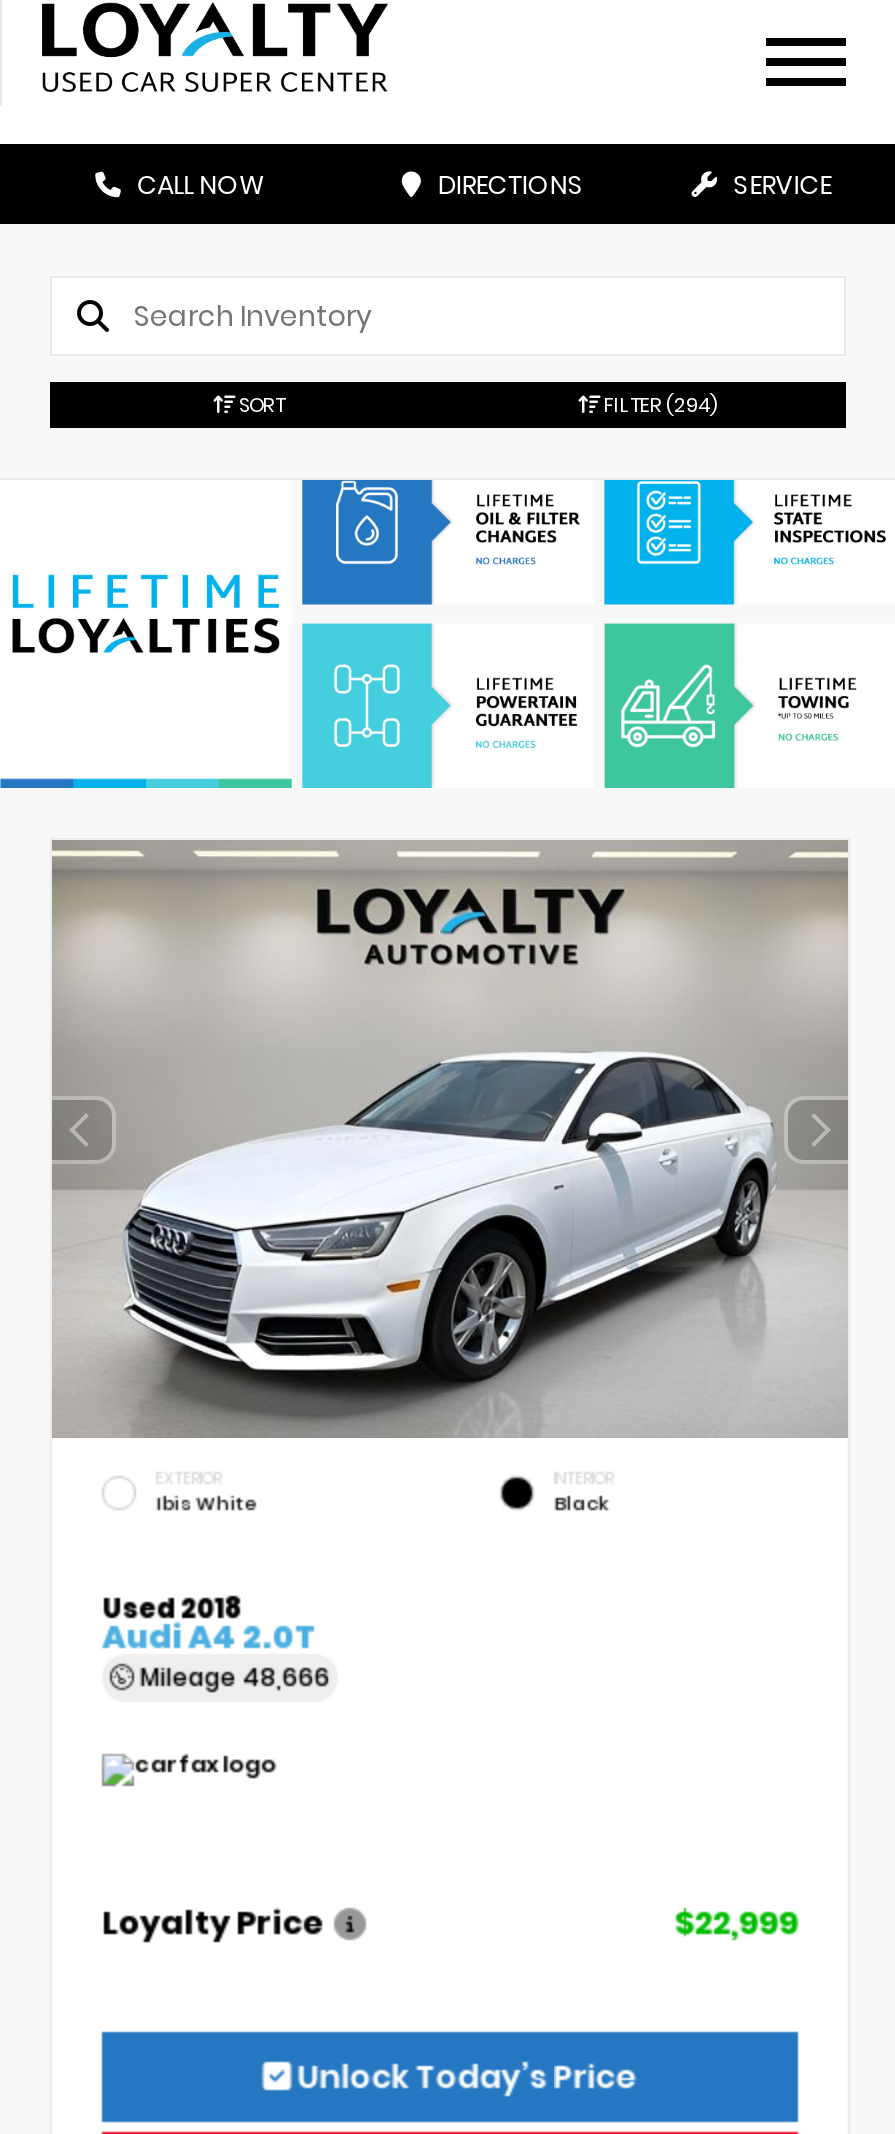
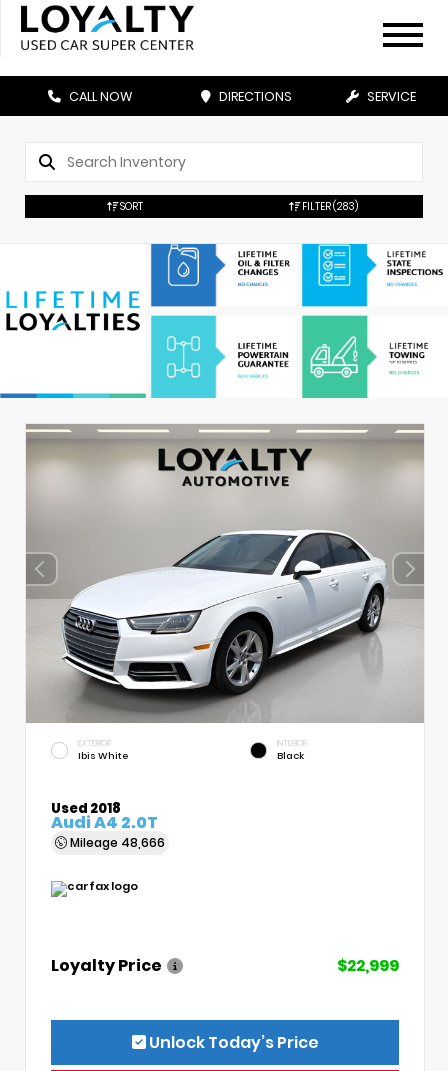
- FILTER (294)
+ FILTER (283)
